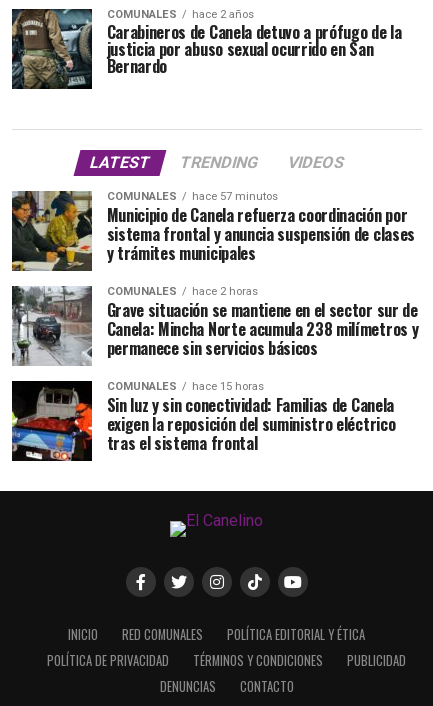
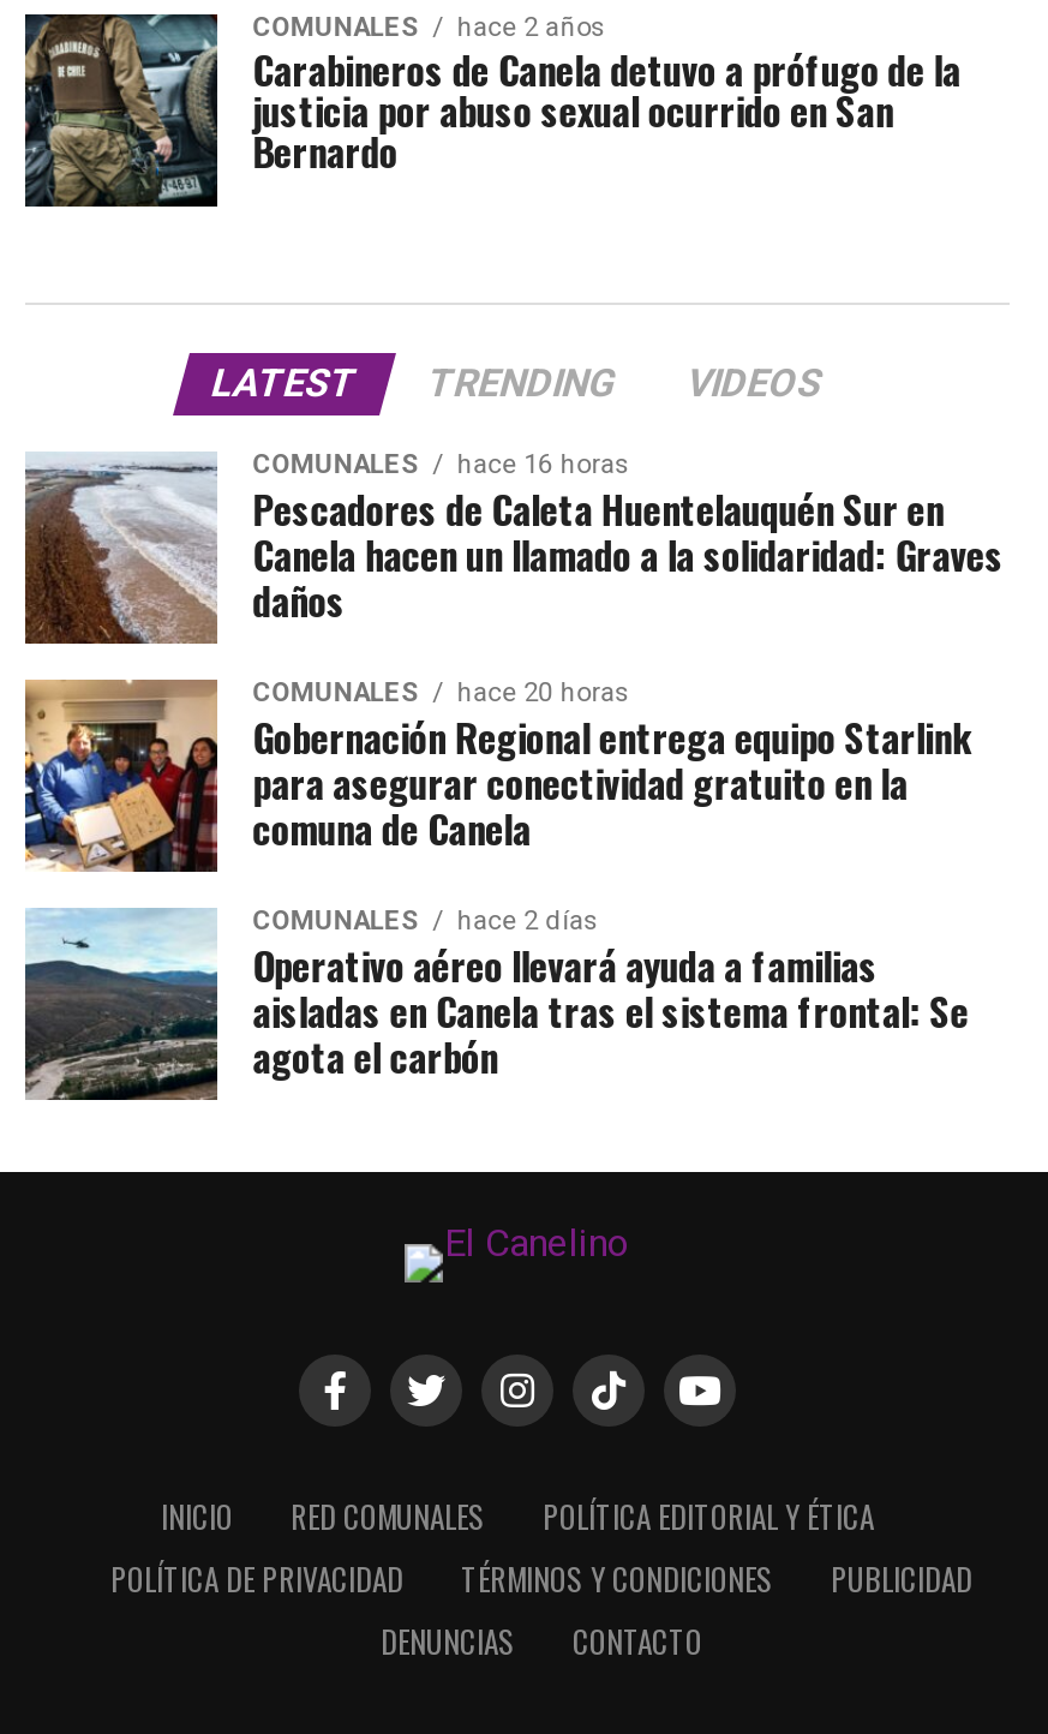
- [image]
- hace 57 minutos
- Municipio de Canela refuerza coordinación por
- sistema frontal y anuncia suspensión de clases
- y trámites municipales
+ [image]
+ hace 16 horas
+ Pescadores de Caleta Huentelauquén Sur en
+ Canela hacen un llamado a la solidaridad: Graves
+ daños

- [image]
- hace 2 horas
- Grave situación se mantiene en el sector sur de
- Canela: Mincha Norte acumula 238 milímetros y
- permanece sin servicios básicos
+ [image]
+ hace 20 horas
+ Gobernación Regional entrega equipo Starlink
+ para asegurar conectividad gratuito en la
+ comuna de Canela

- [image]
- hace 15 horas
- Sin luz y sin conectividad: Familias de Canela
- exigen la reposición del suministro eléctrico
- tras el sistema frontal
+ [image]
+ hace 2 días
+ Operativo aéreo llevará ayuda a familias
+ aisladas en Canela tras el sistema frontal: Se
+ agota el carbón
